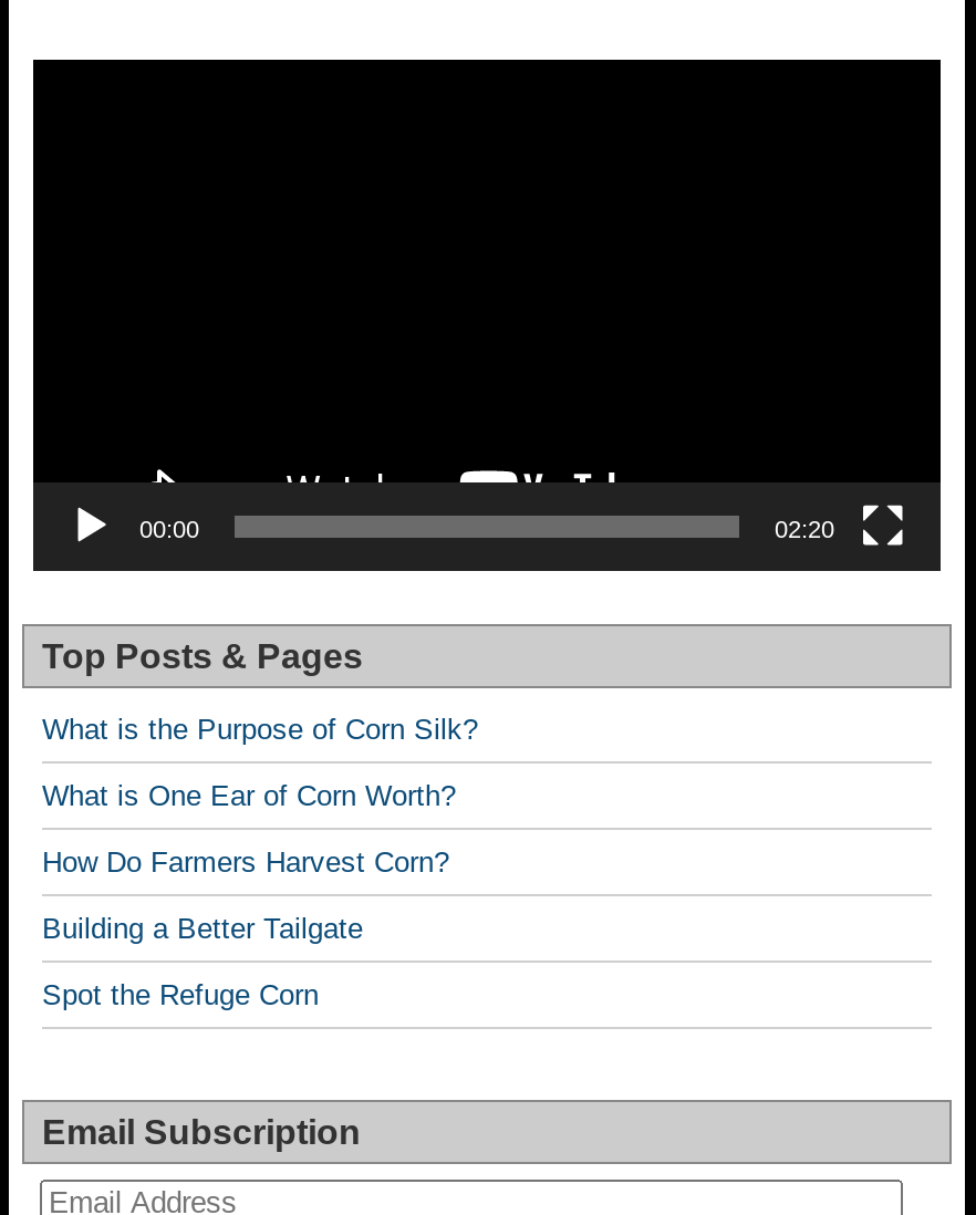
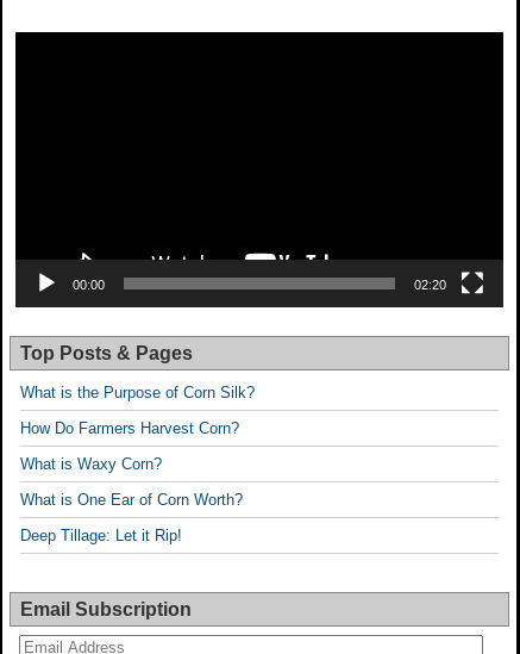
moved down: What is One Ear of Corn Worth?

moved up: How Do Farmers Harvest Corn?

- Building a Better Tailgate
- Spot the Refuge Corn
+ What is Waxy Corn?
+ Deep Tillage: Let it Rip!
